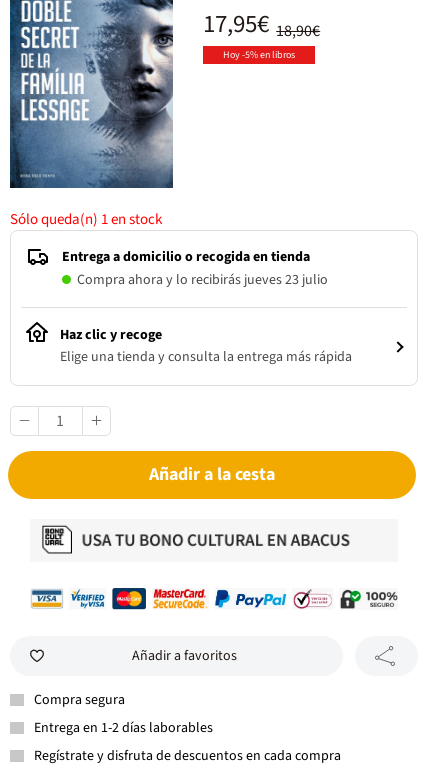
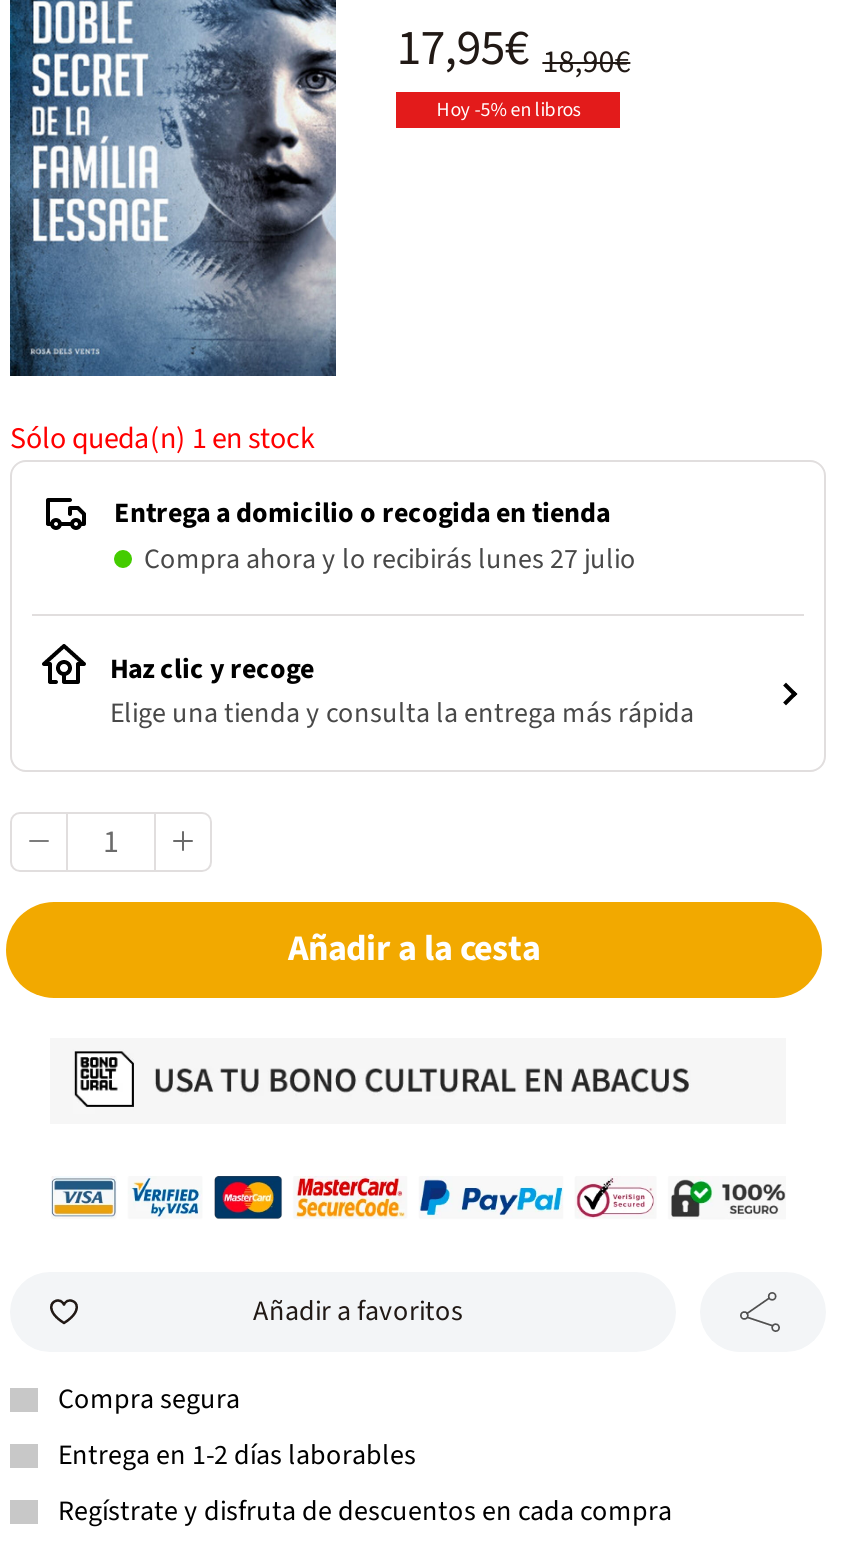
- Compra ahora y lo recibirás jueves 23 julio
+ Compra ahora y lo recibirás lunes 27 julio
